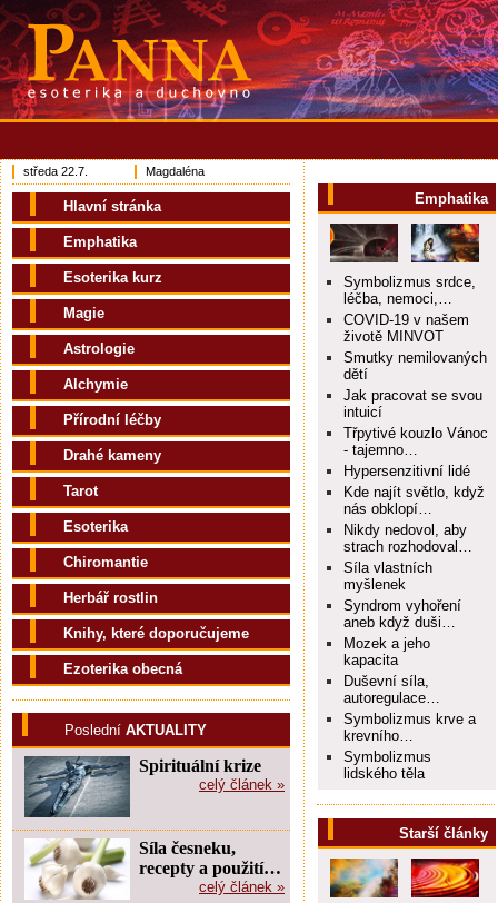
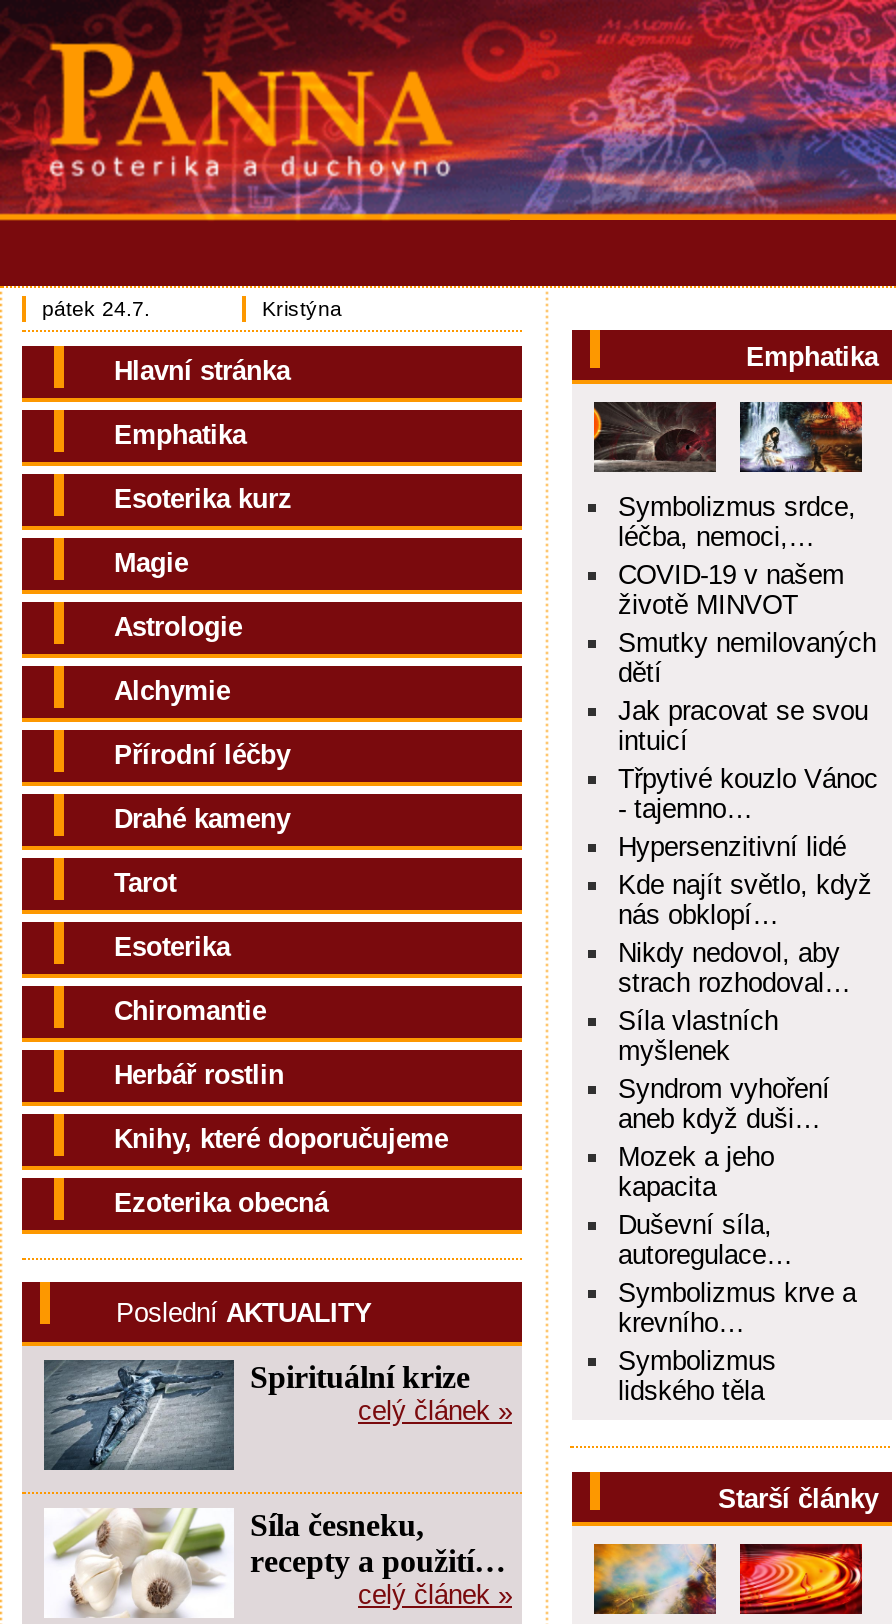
- středa 22.7.
- Magdaléna
+ pátek 24.7.
+ Kristýna
